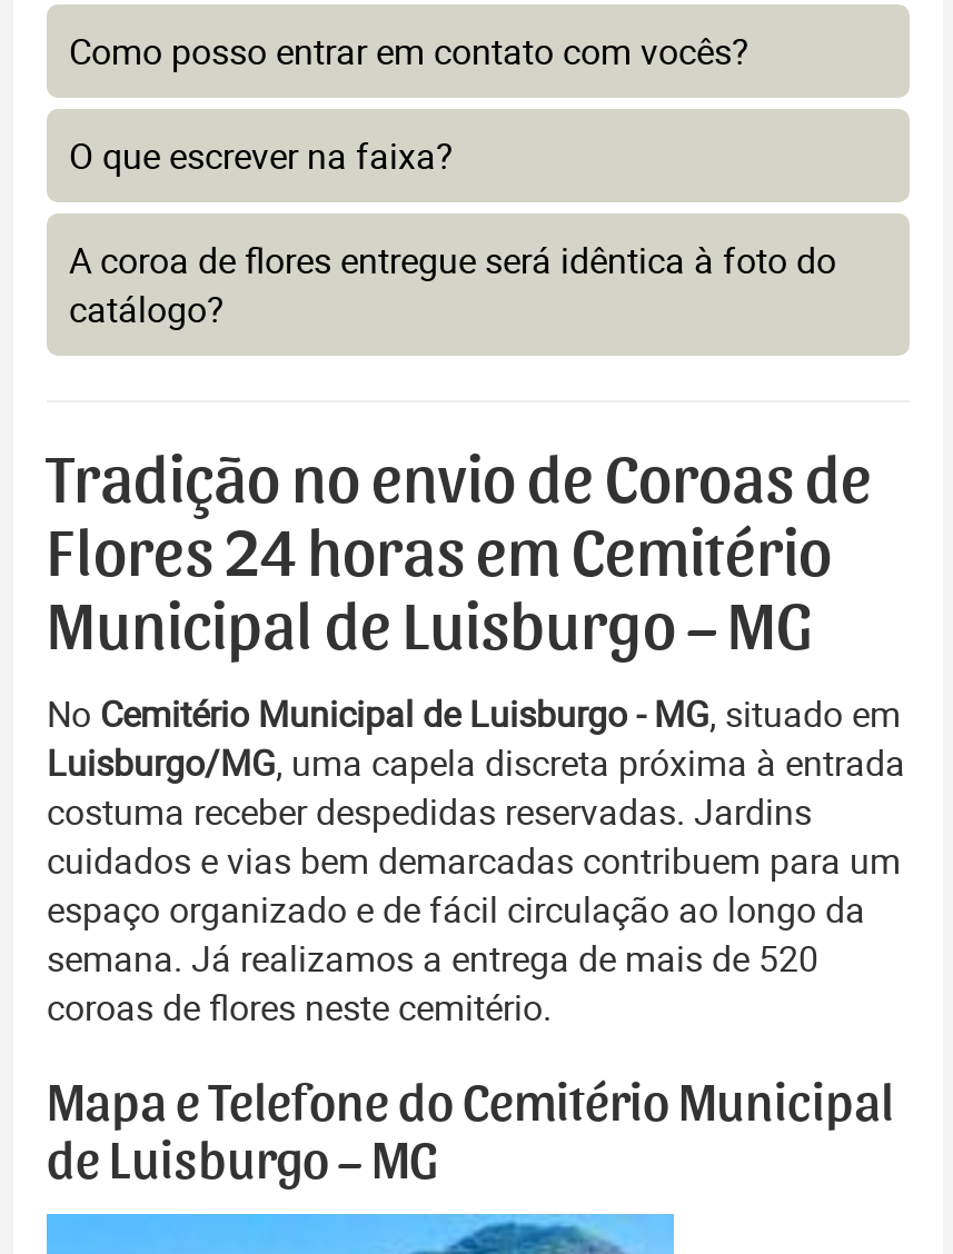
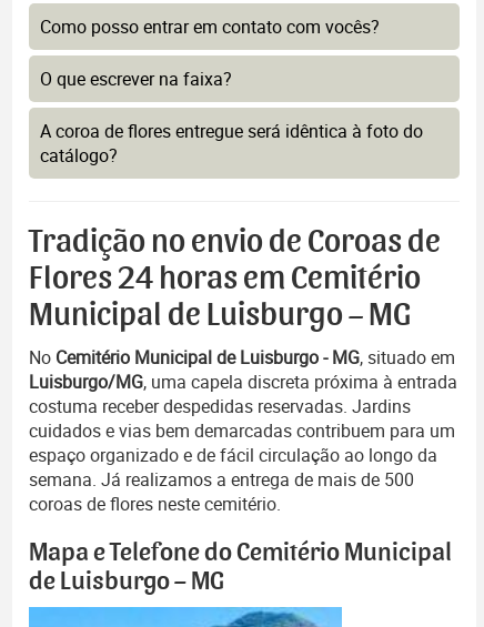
- semana. Já realizamos a entrega de mais de 520
+ semana. Já realizamos a entrega de mais de 500
